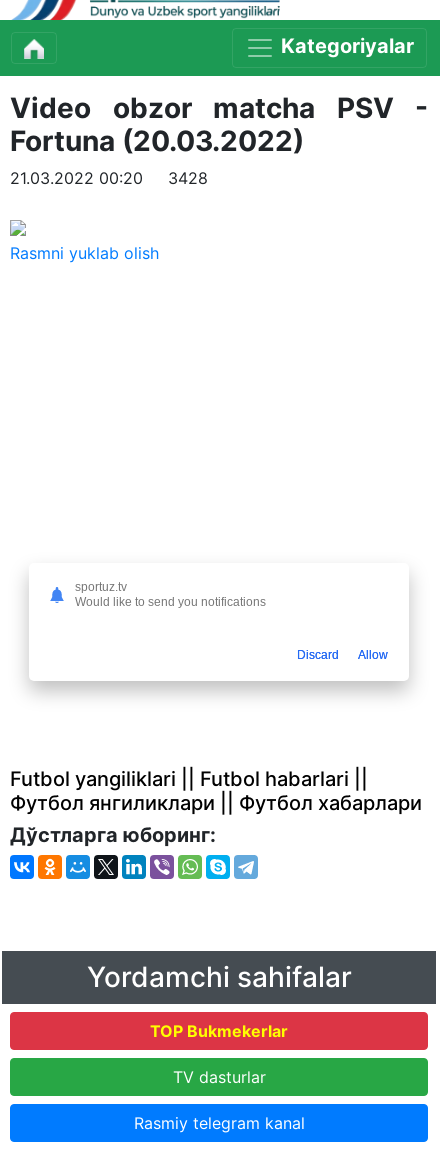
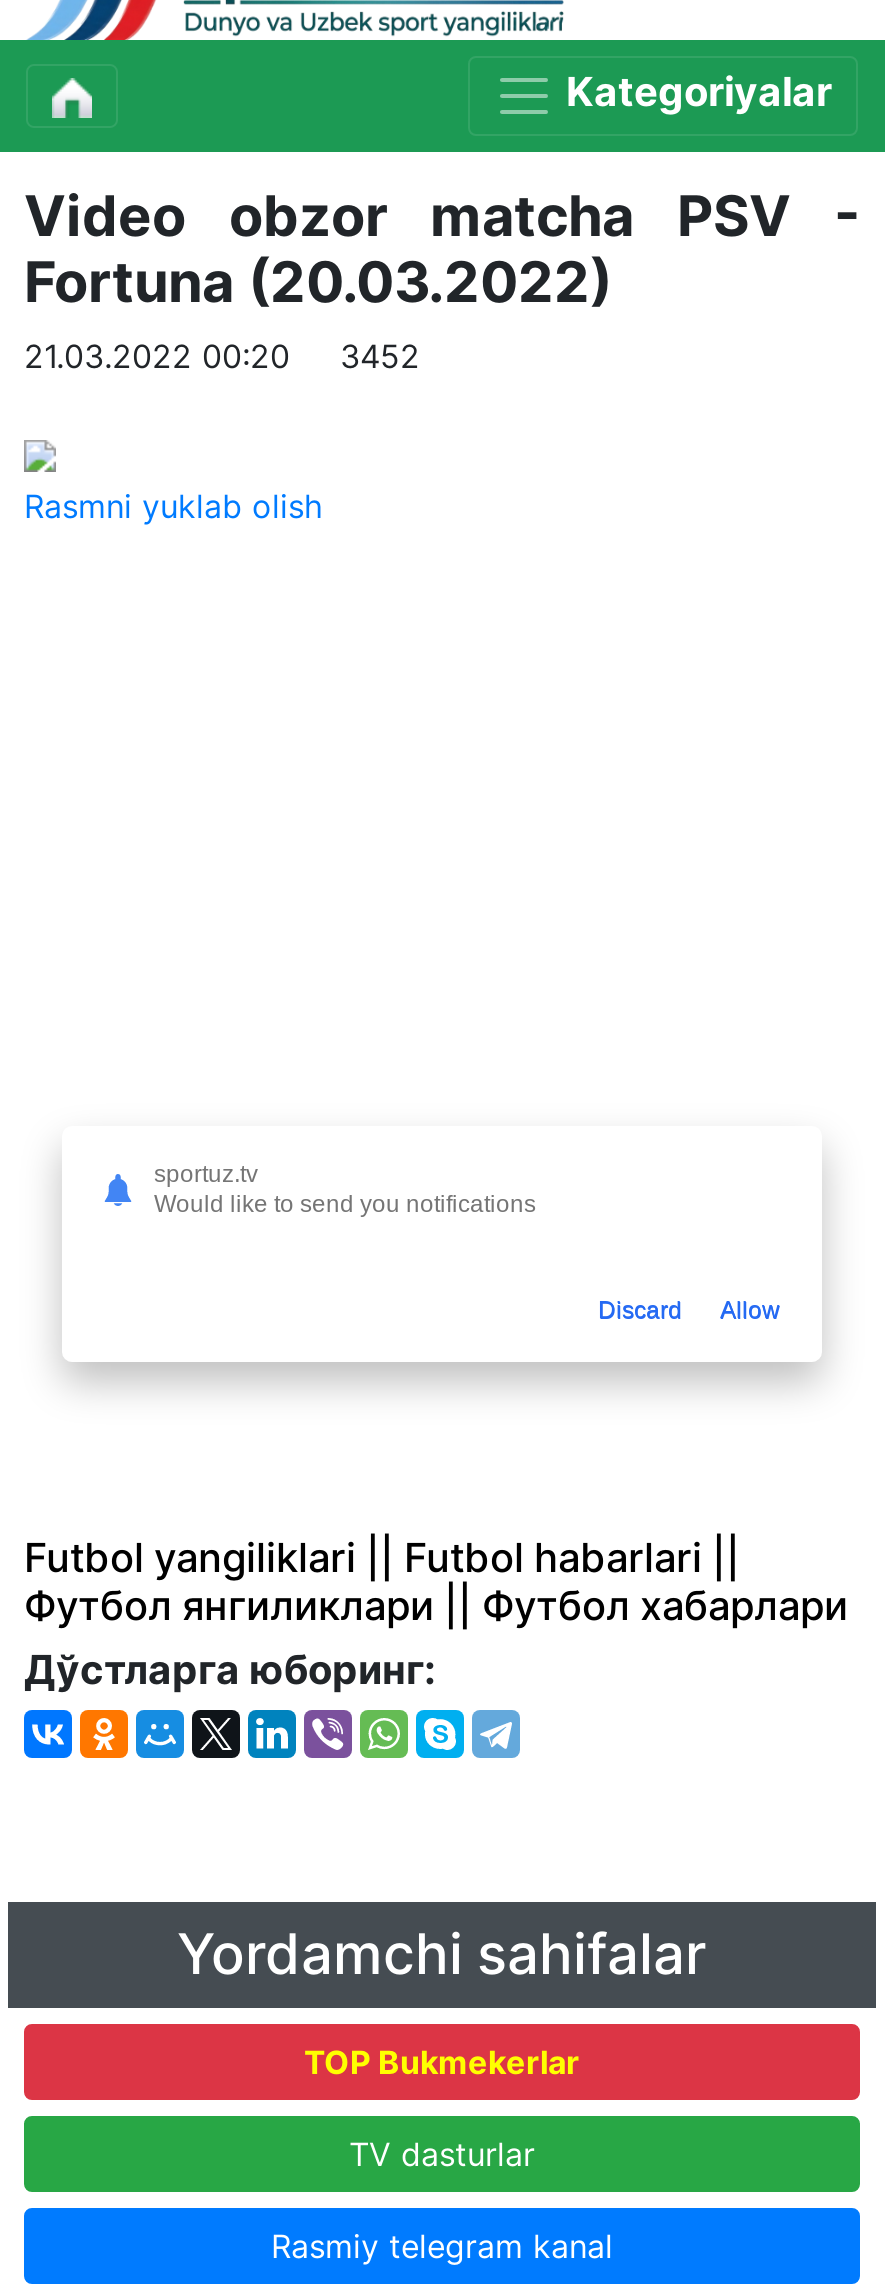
- 21.03.2022 00:20 3428
+ 21.03.2022 00:20 3452
